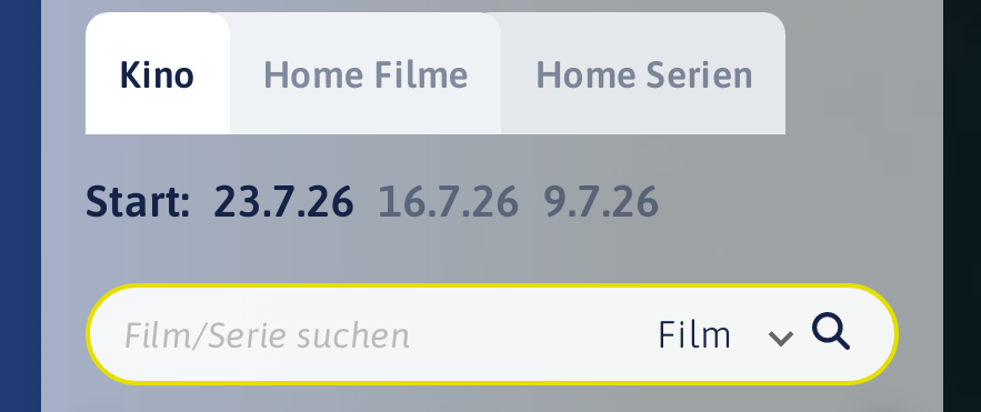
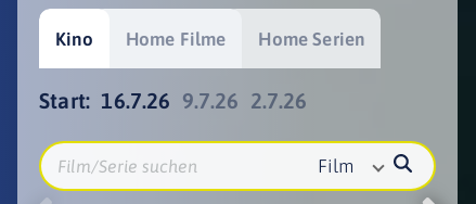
- Start: 23.7.26 16.7.26 9.7.26
+ Start: 16.7.26 9.7.26 2.7.26
